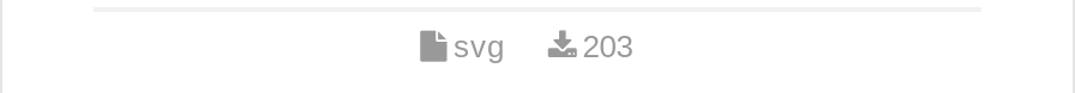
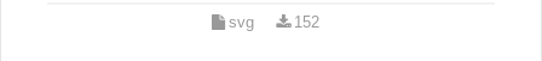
- 203
+ 152
